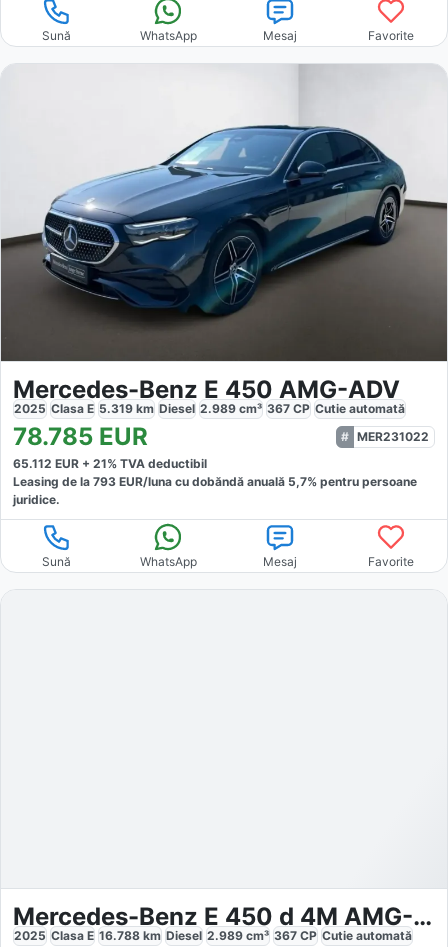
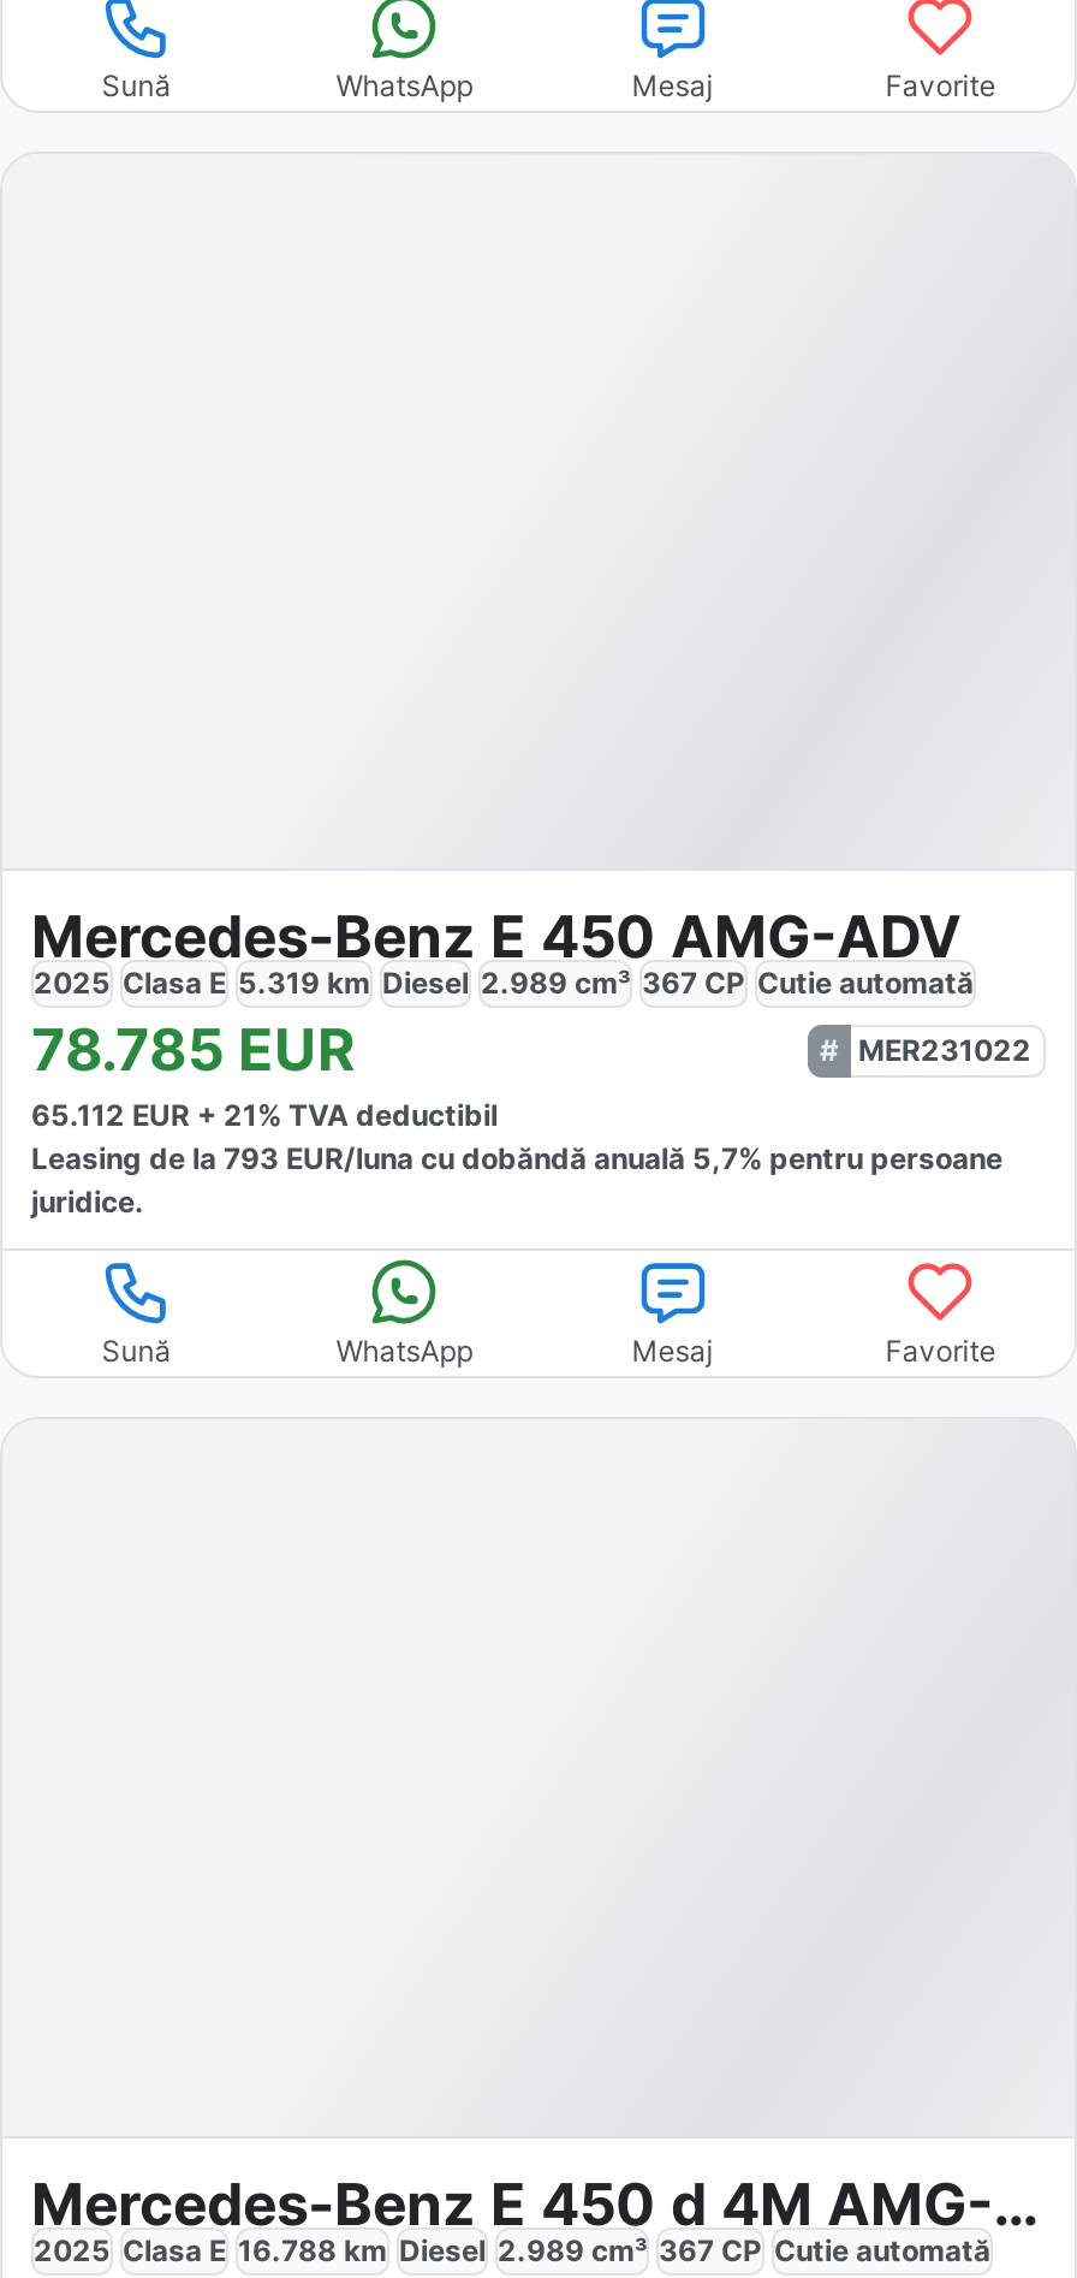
- [image]
